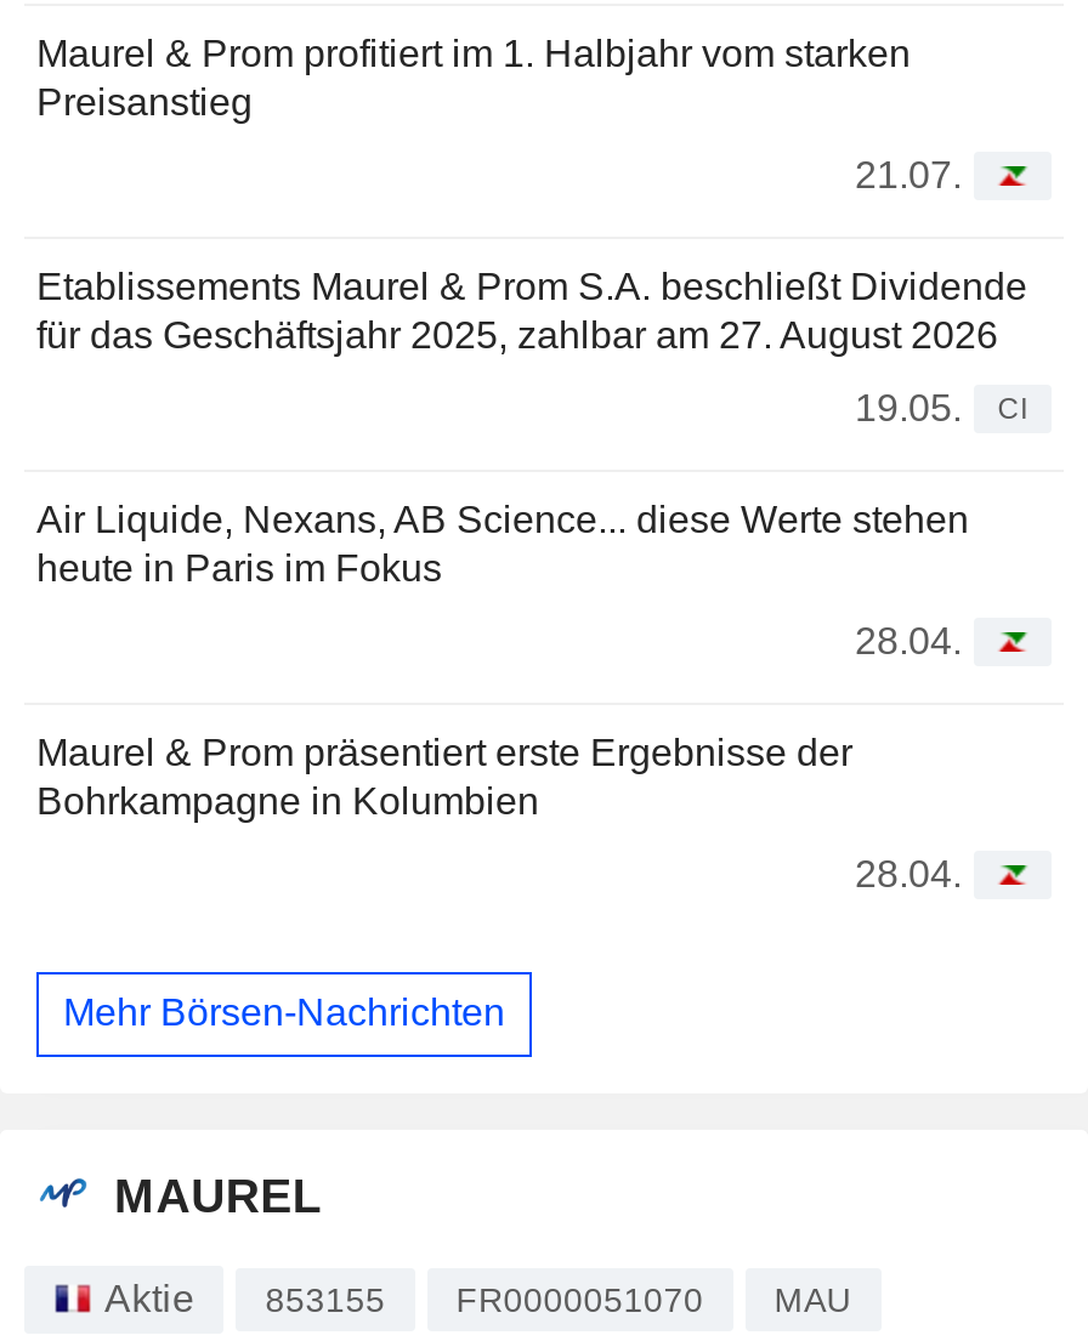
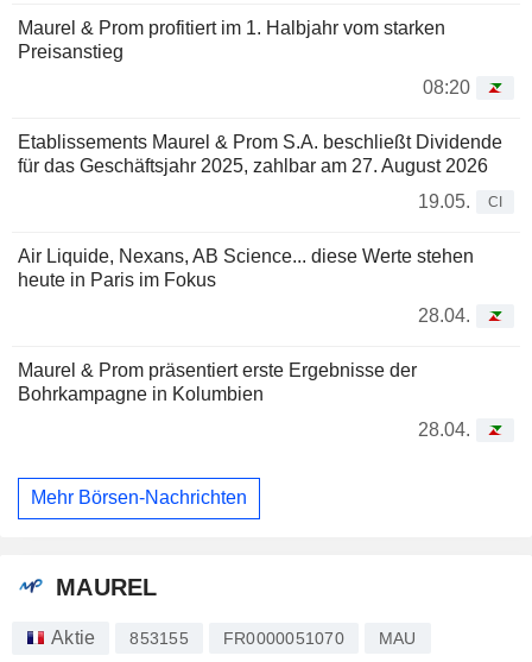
- 21.07.
+ 08:20
